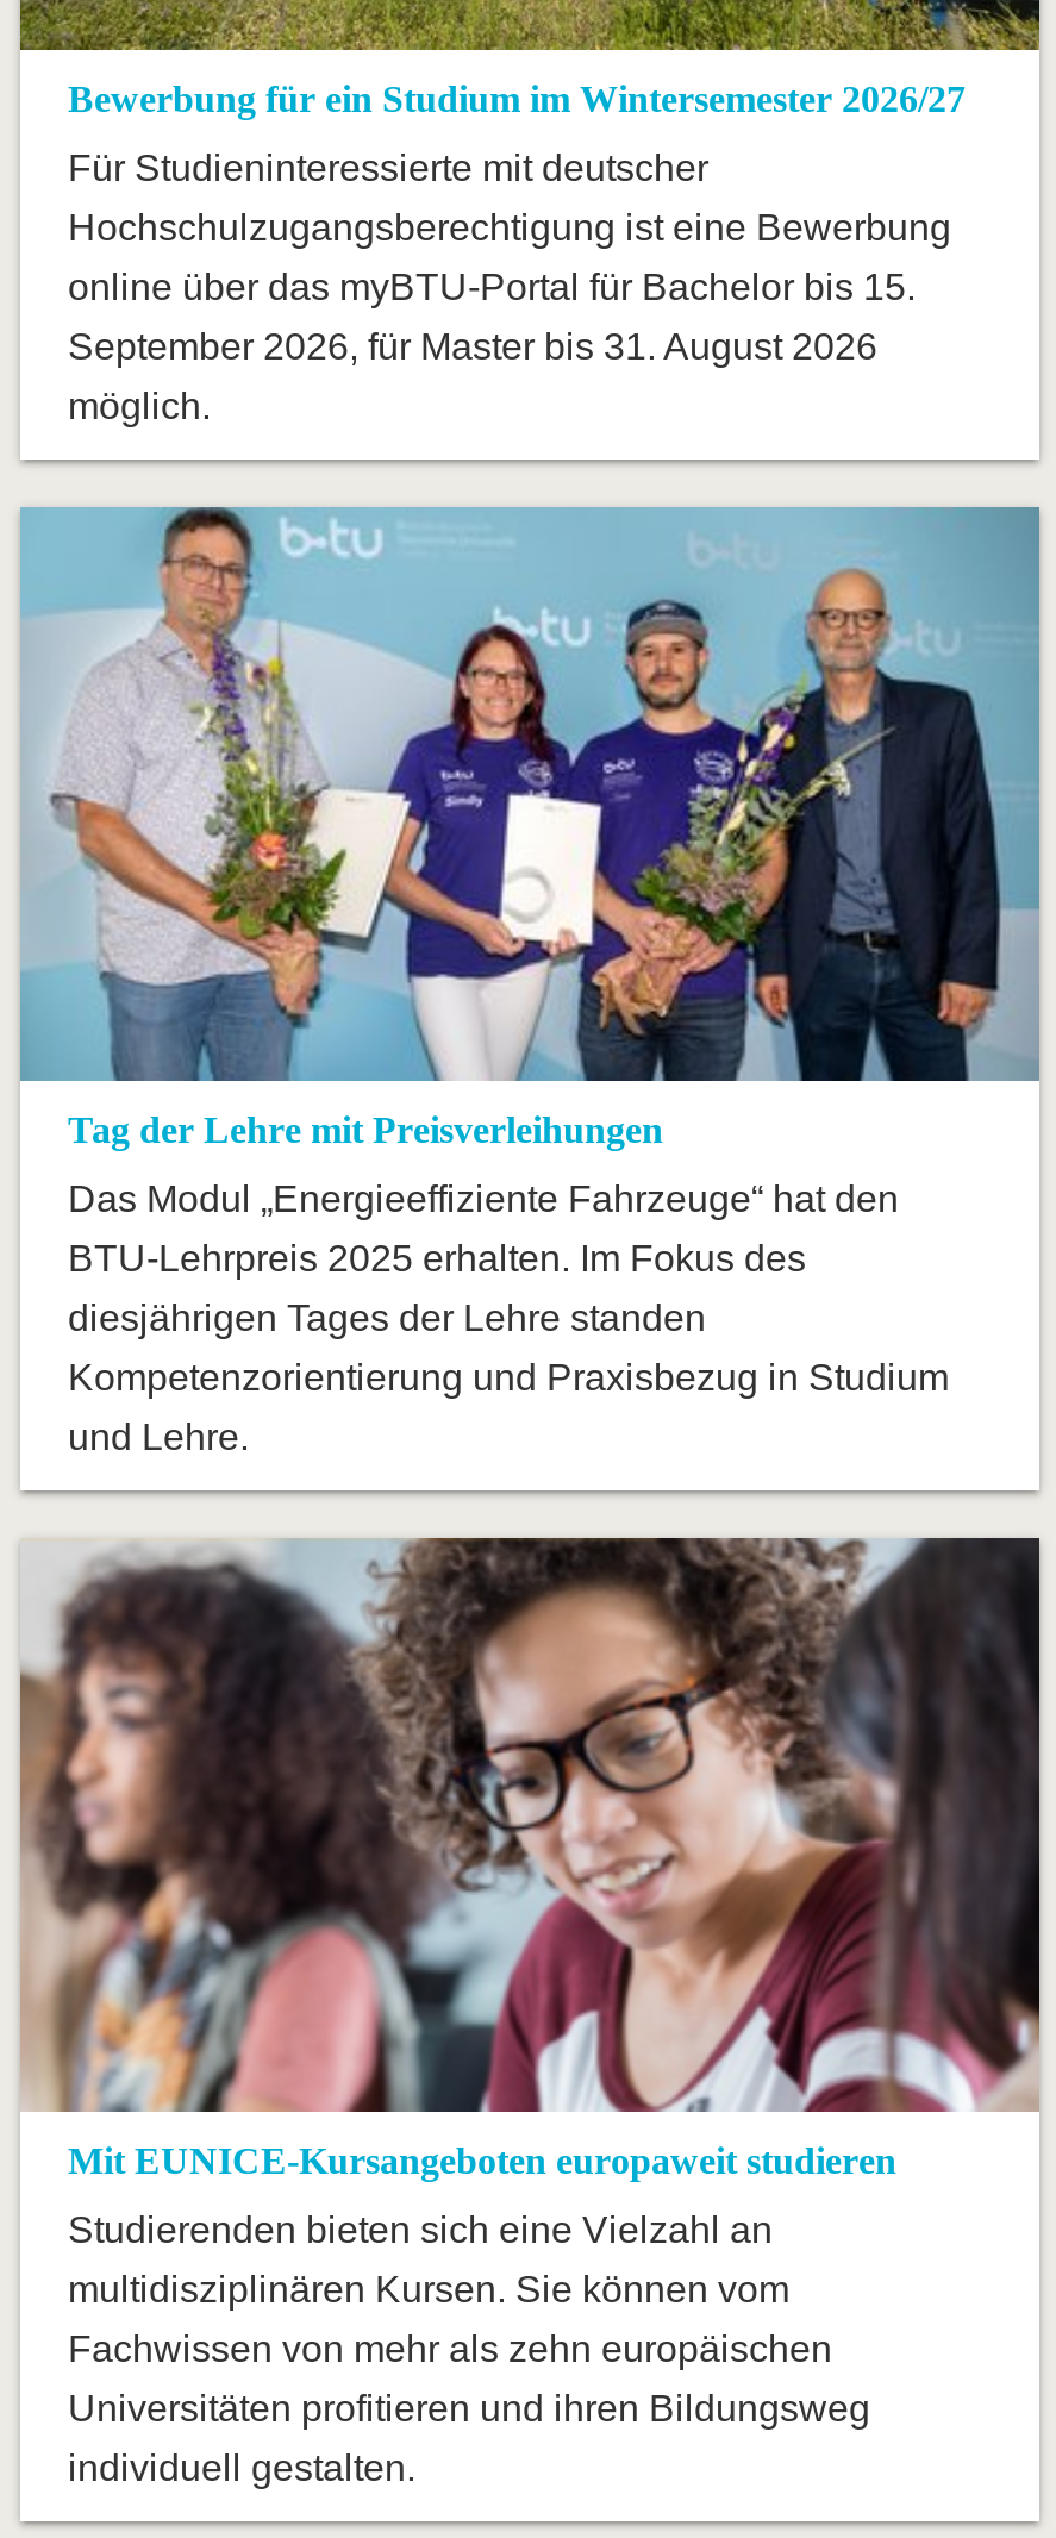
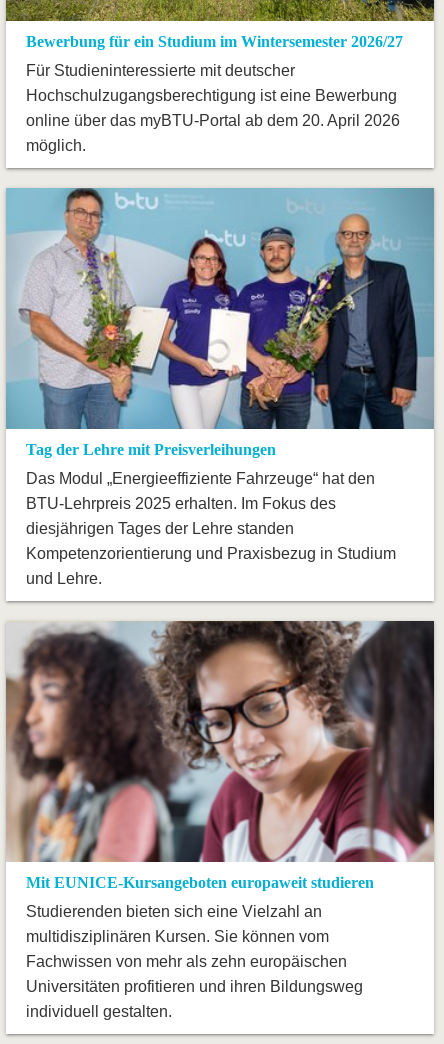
- online über das myBTU-Portal für Bachelor bis 15.
- September 2026, für Master bis 31. August 2026
+ online über das myBTU-Portal ab dem 20. April 2026
